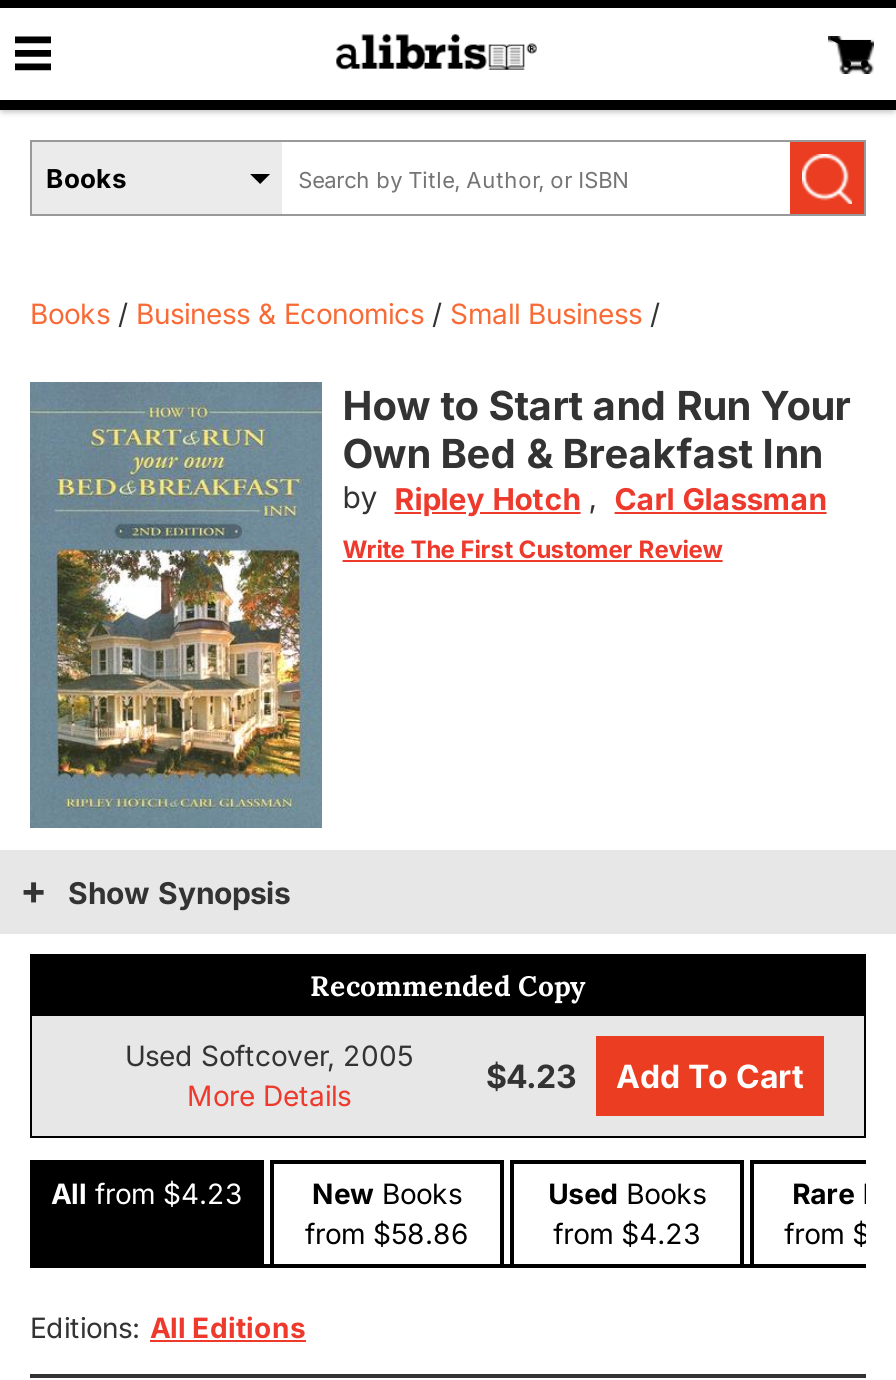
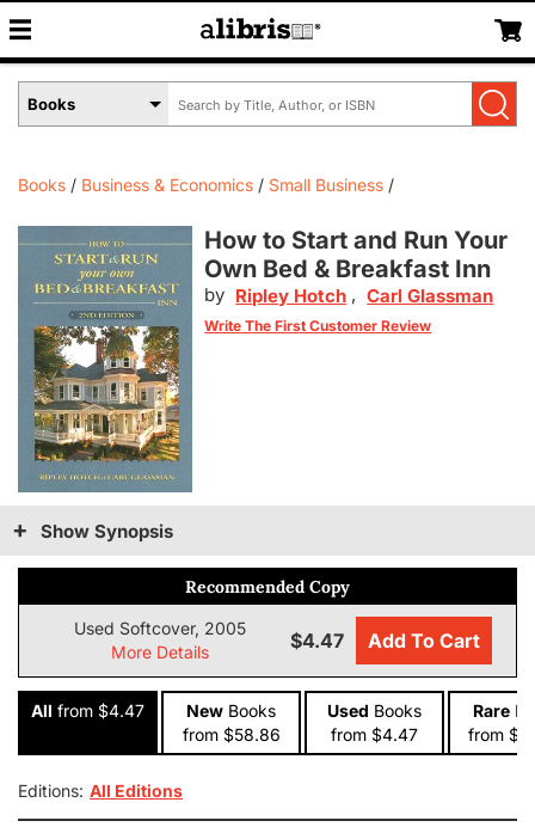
- $4.23 Add To Cart
+ $4.47 Add To Cart

- All from $4.23
+ All from $4.47

- from $4.23
+ from $4.47
